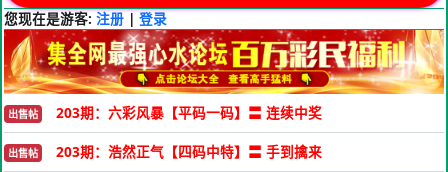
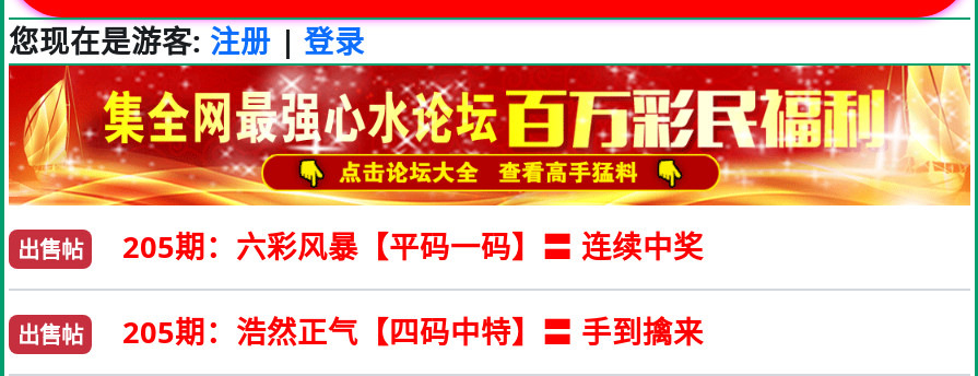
- 203期：六彩风暴【平码一码】〓 连续中奖
+ 205期：六彩风暴【平码一码】〓 连续中奖

- 203期：浩然正气【四码中特】〓 手到擒来
+ 205期：浩然正气【四码中特】〓 手到擒来
